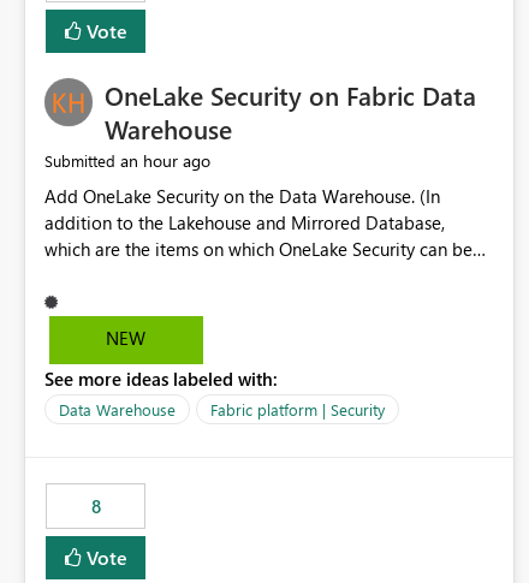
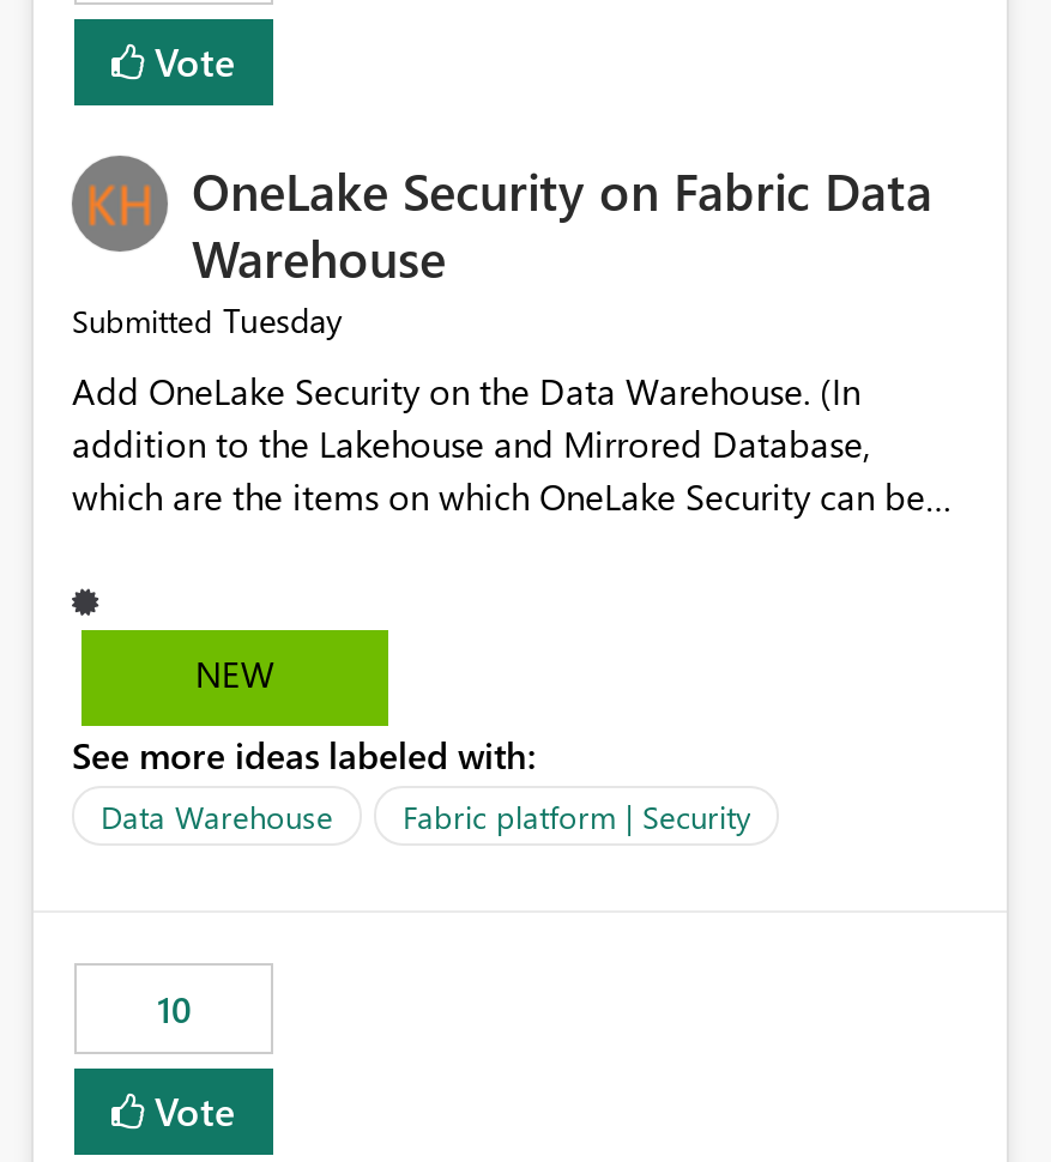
- Submitted an hour ago
+ Submitted Tuesday

- 8
+ 10
